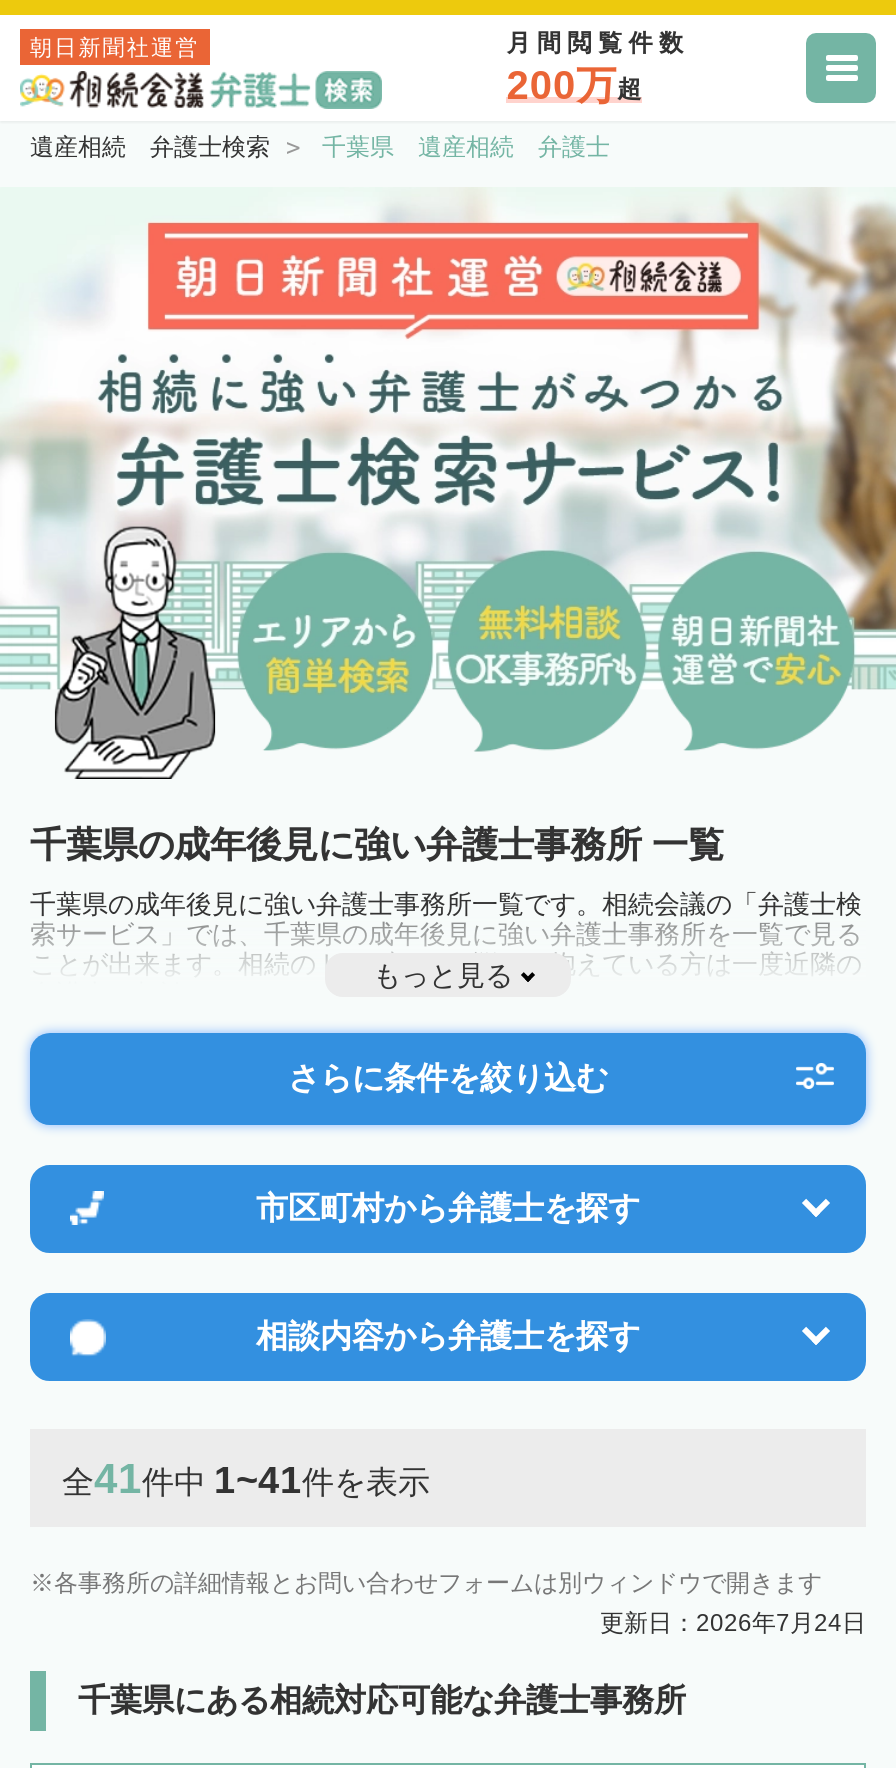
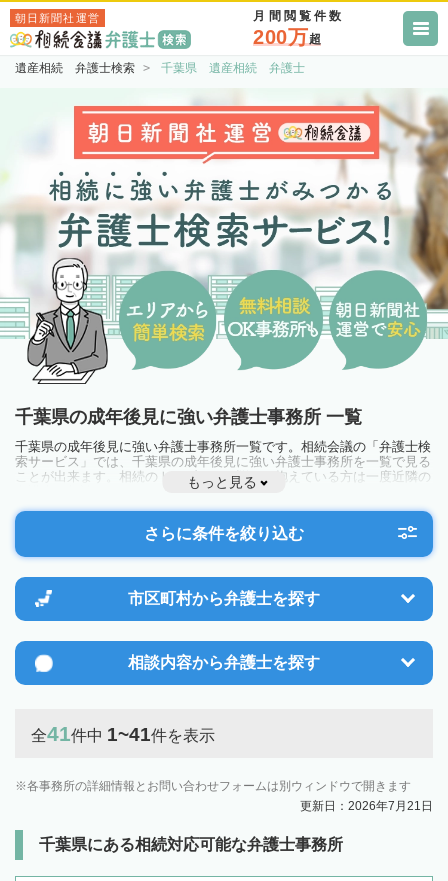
- 更新日：2026年7月24日
+ 更新日：2026年7月21日
